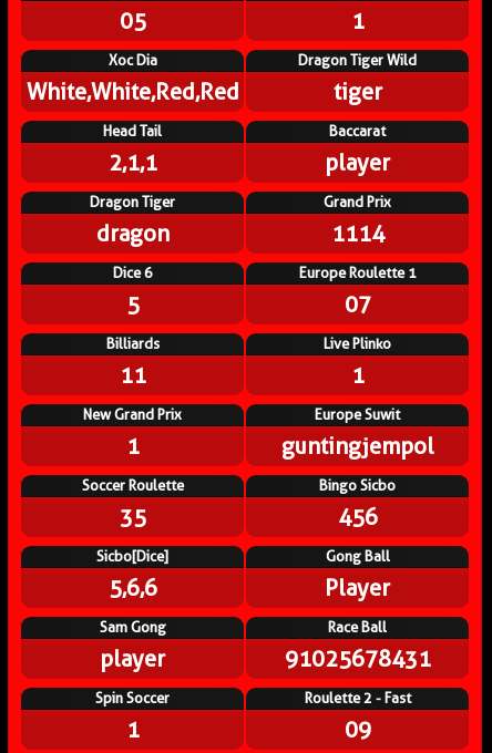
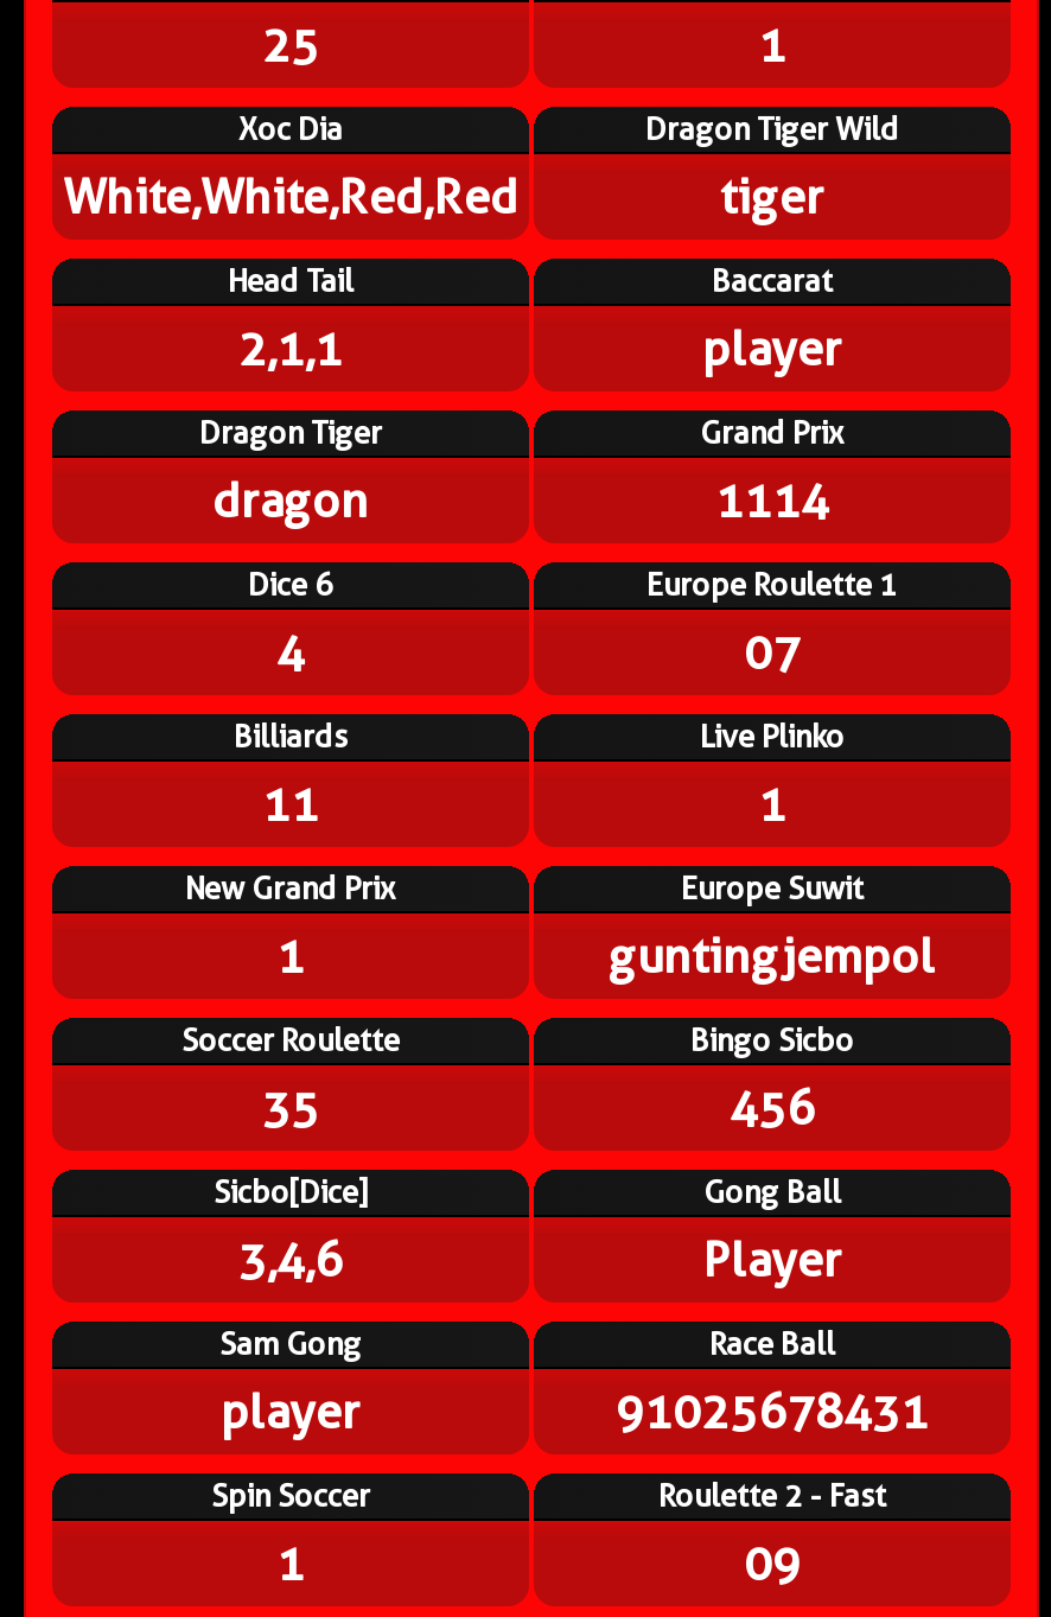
- 05
+ 25

- 5
+ 4

- 5,6,6
+ 3,4,6
